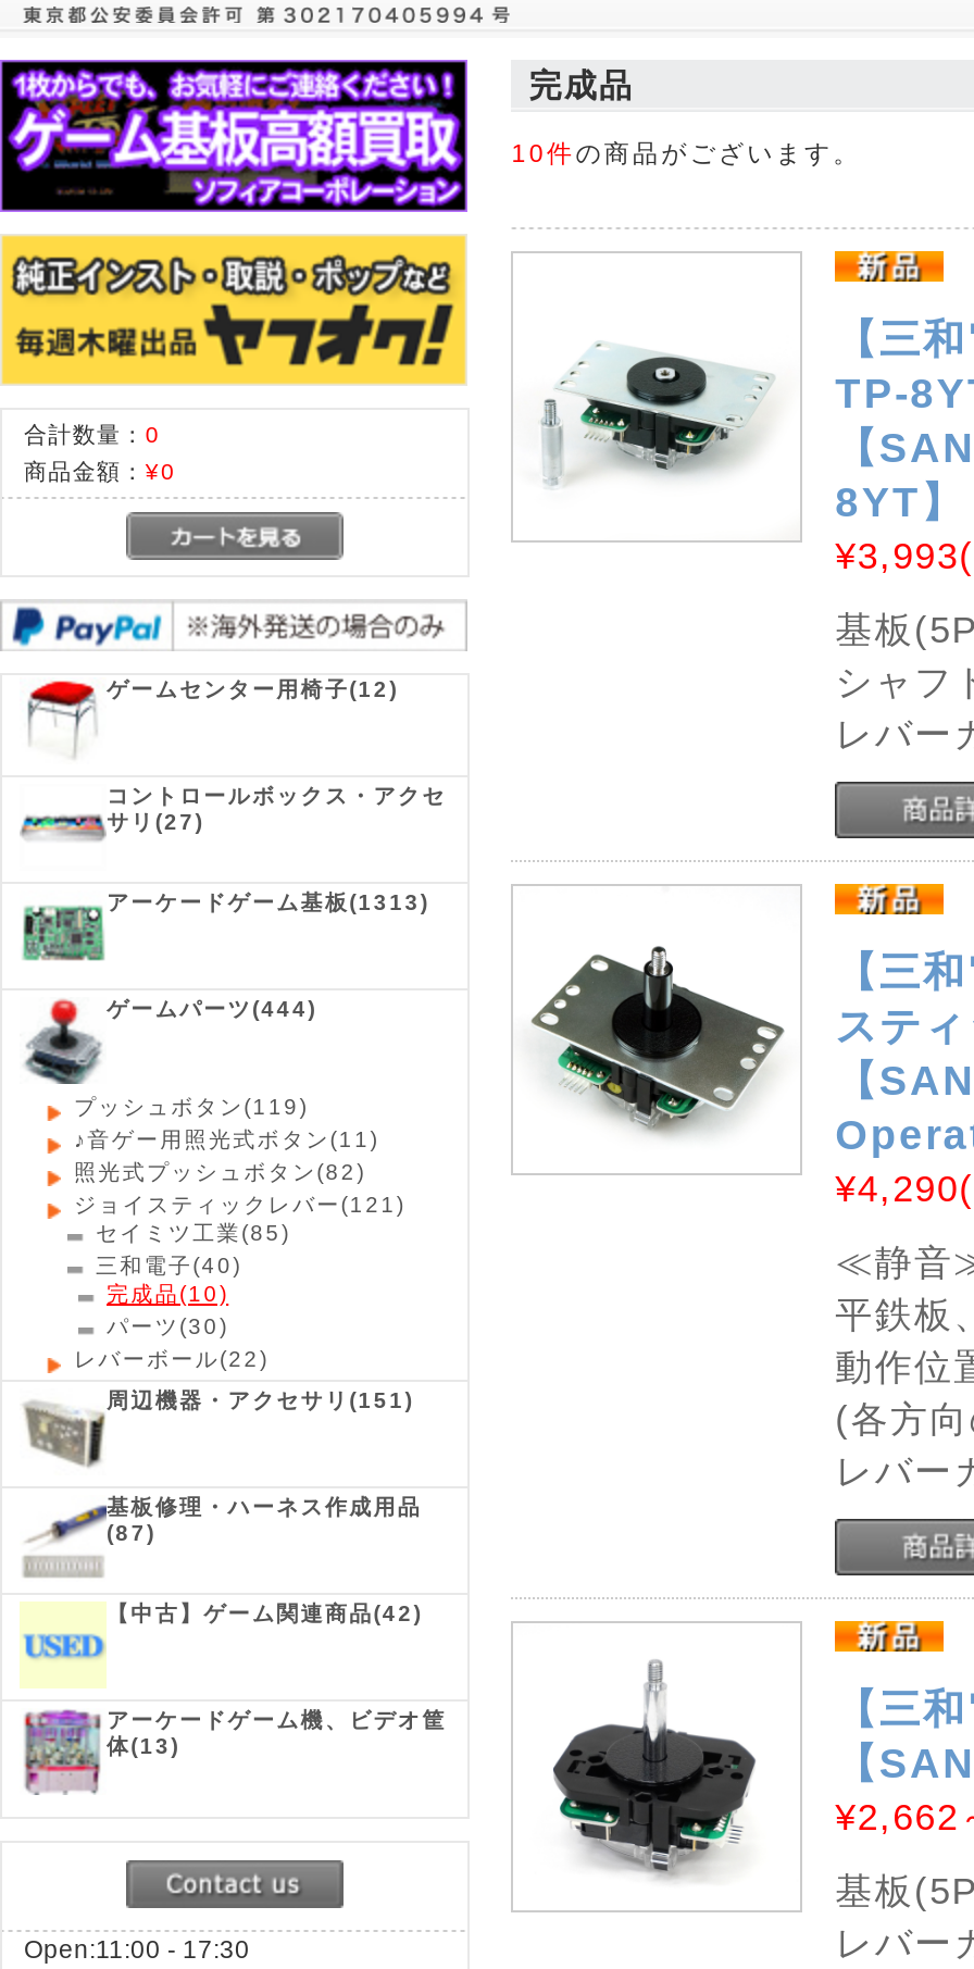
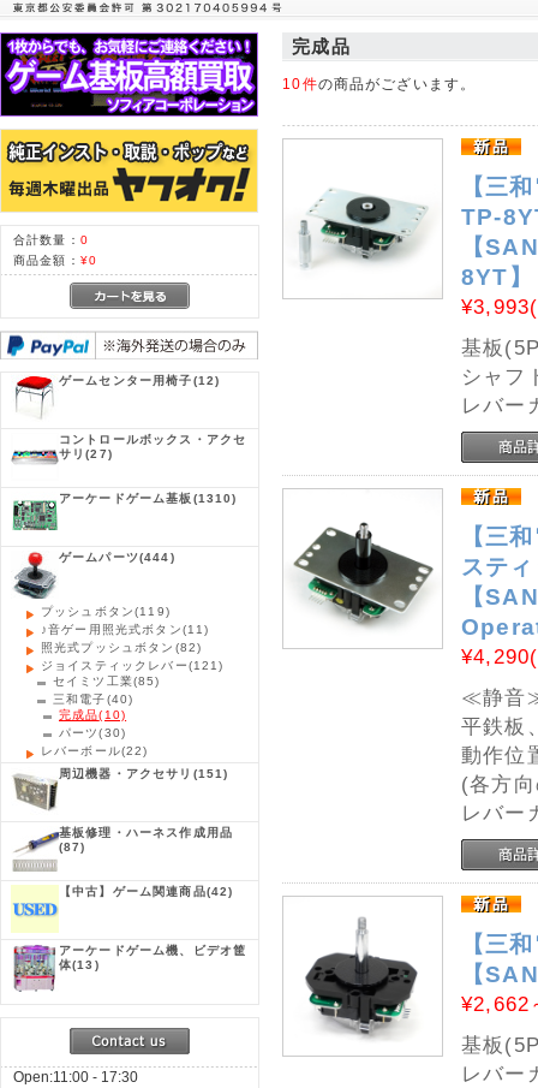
- アーケードゲーム基板(1313)
+ アーケードゲーム基板(1310)
